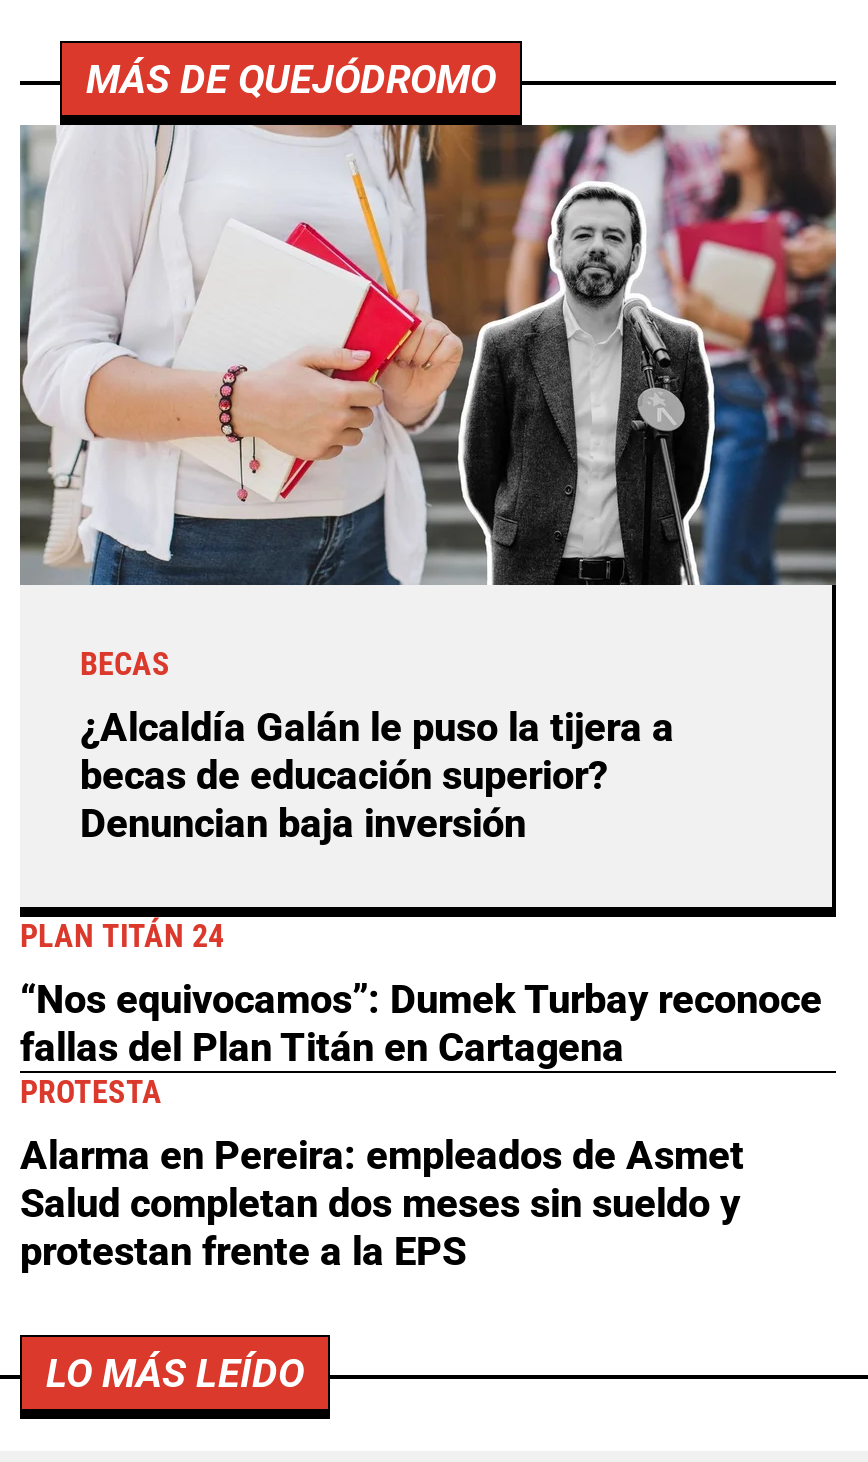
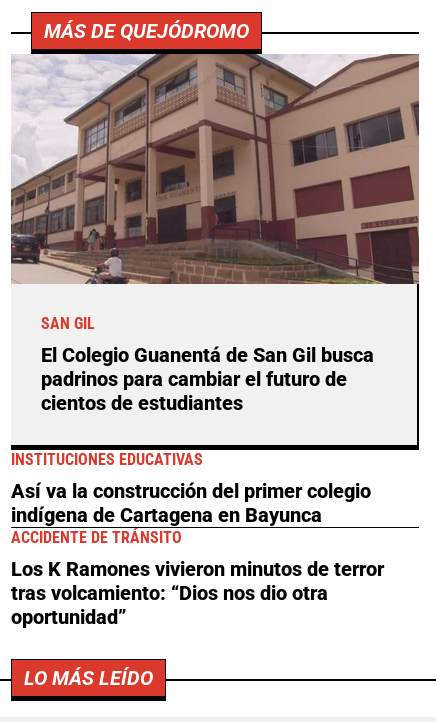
- [image]
- BECAS
- ¿Alcaldía Galán le puso la tijera a
- becas de educación superior?
- Denuncian baja inversión
+ [image]
+ SAN GIL
+ El Colegio Guanentá de San Gil busca
+ padrinos para cambiar el futuro de
+ cientos de estudiantes

- PLAN TITÁN 24
- “Nos equivocamos”: Dumek Turbay reconoce
- fallas del Plan Titán en Cartagena
- PROTESTA
- Alarma en Pereira: empleados de Asmet
- Salud completan dos meses sin sueldo y
- protestan frente a la EPS
+ INSTITUCIONES EDUCATIVAS
+ Así va la construcción del primer colegio
+ indígena de Cartagena en Bayunca
+ ACCIDENTE DE TRÁNSITO
+ Los K Ramones vivieron minutos de terror
+ tras volcamiento: “Dios nos dio otra
+ oportunidad”
